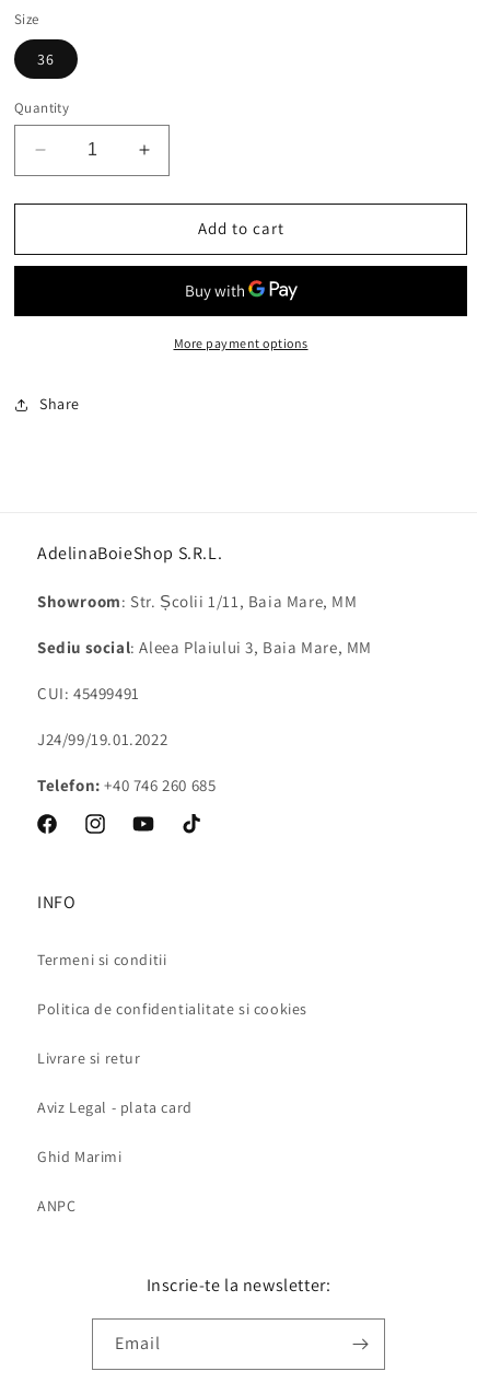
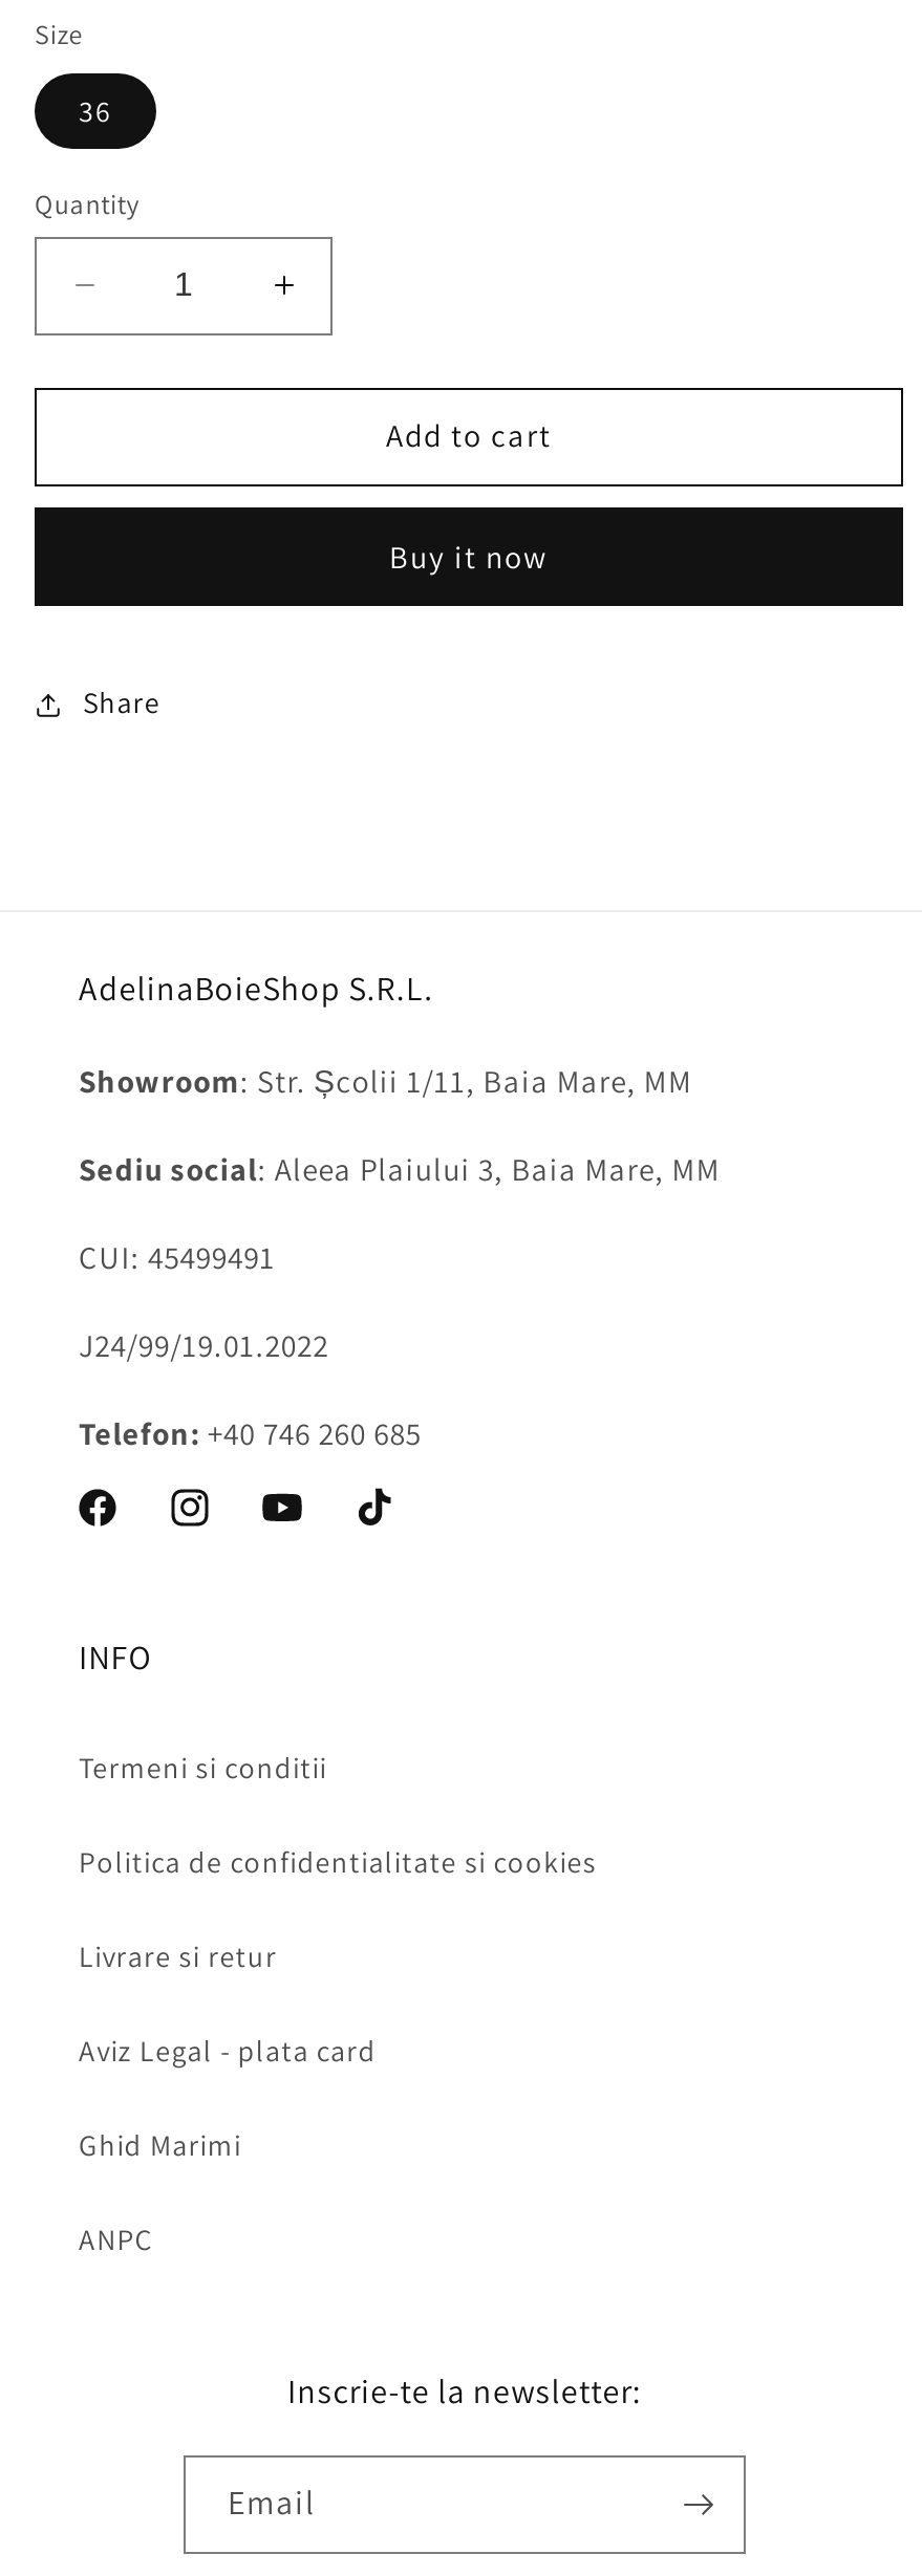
- More payment options
+ Buy it now
